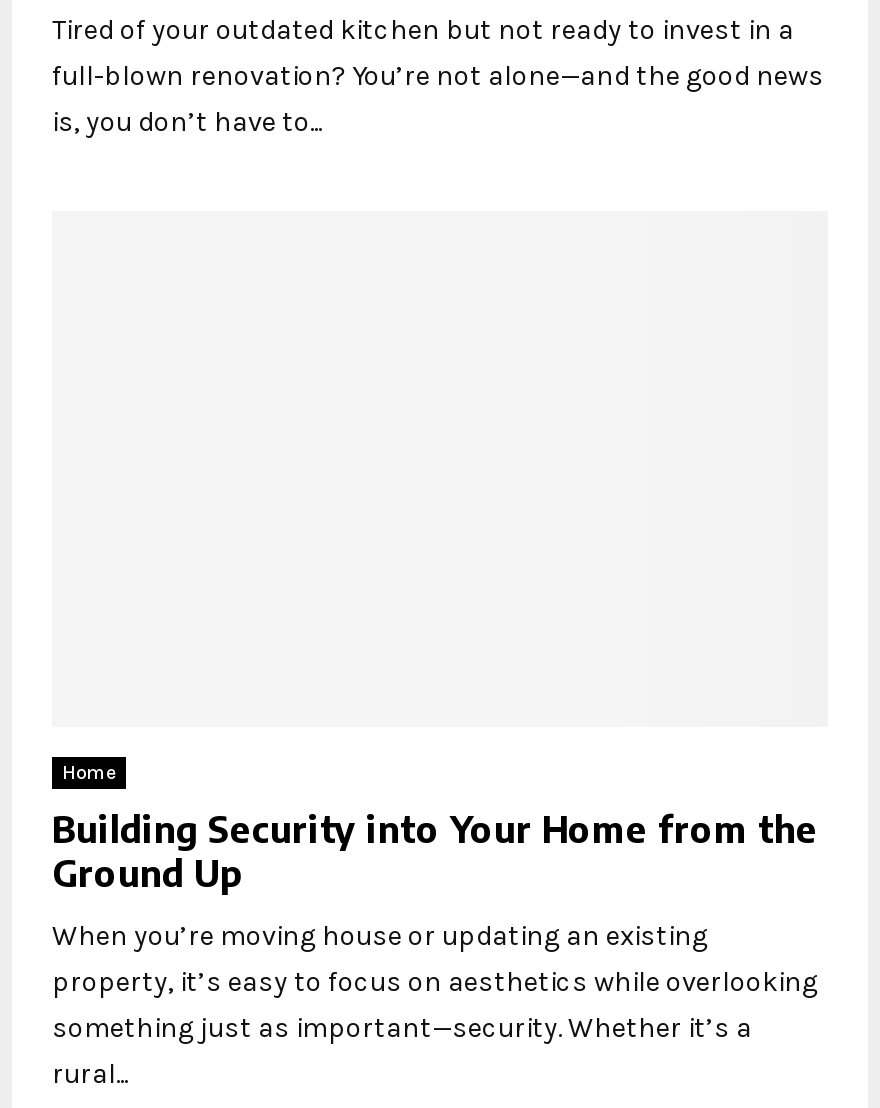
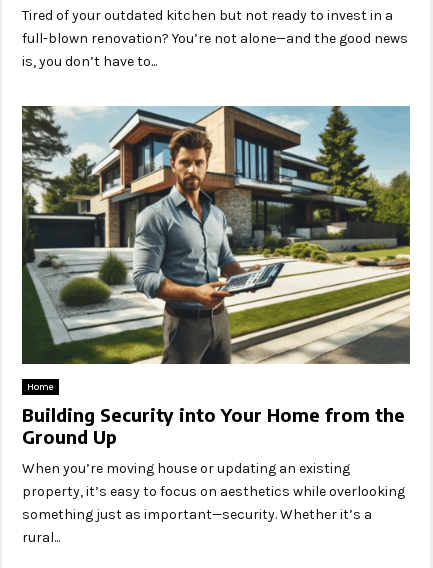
+ [image]
